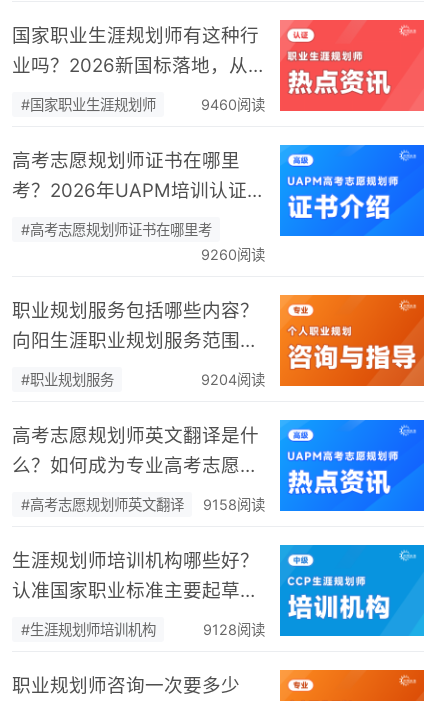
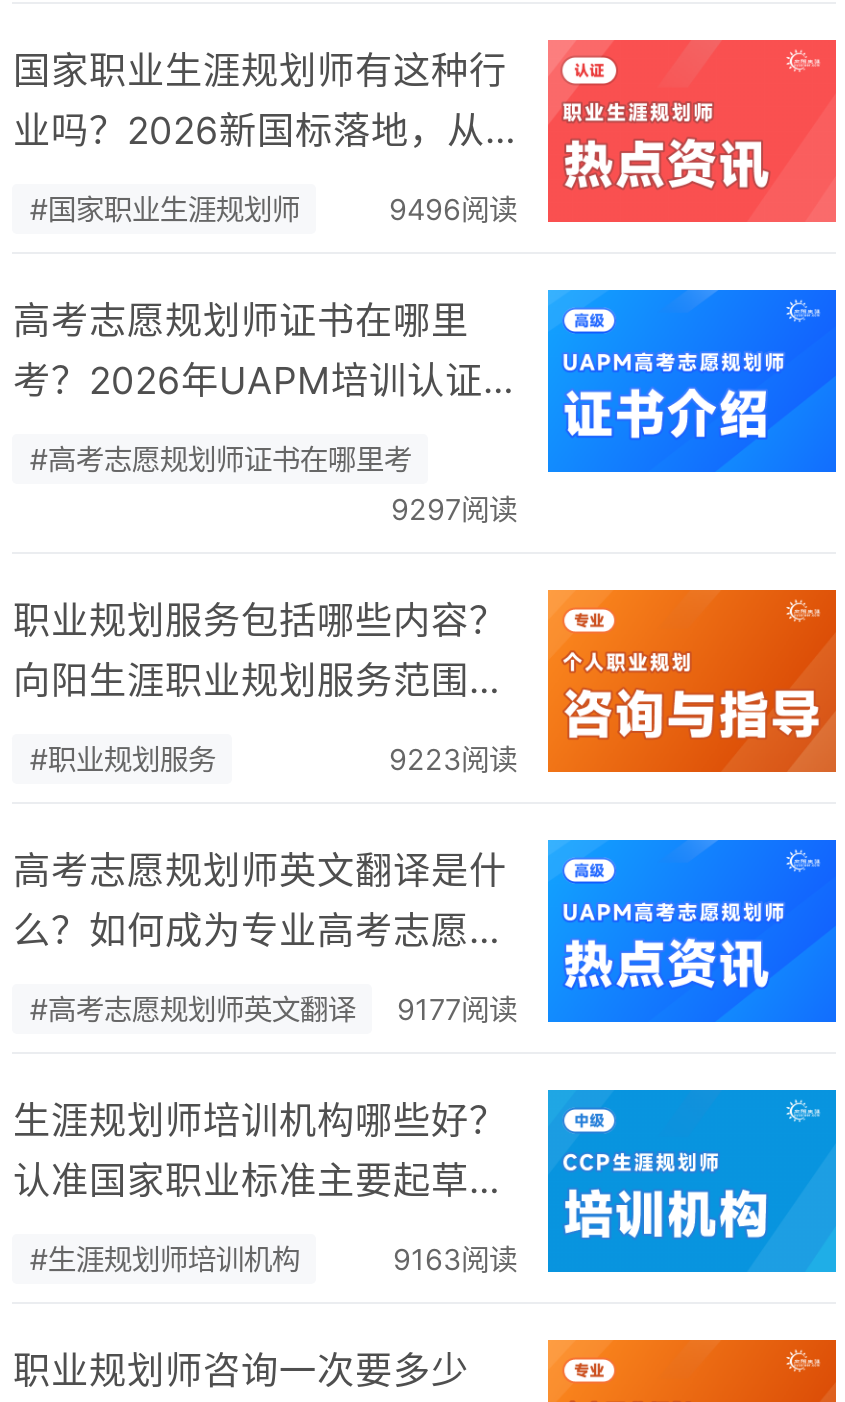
- 9460阅读
+ 9496阅读

- 9260阅读
+ 9297阅读

- 9204阅读
+ 9223阅读

- 9158阅读
+ 9177阅读

- 9128阅读
+ 9163阅读
